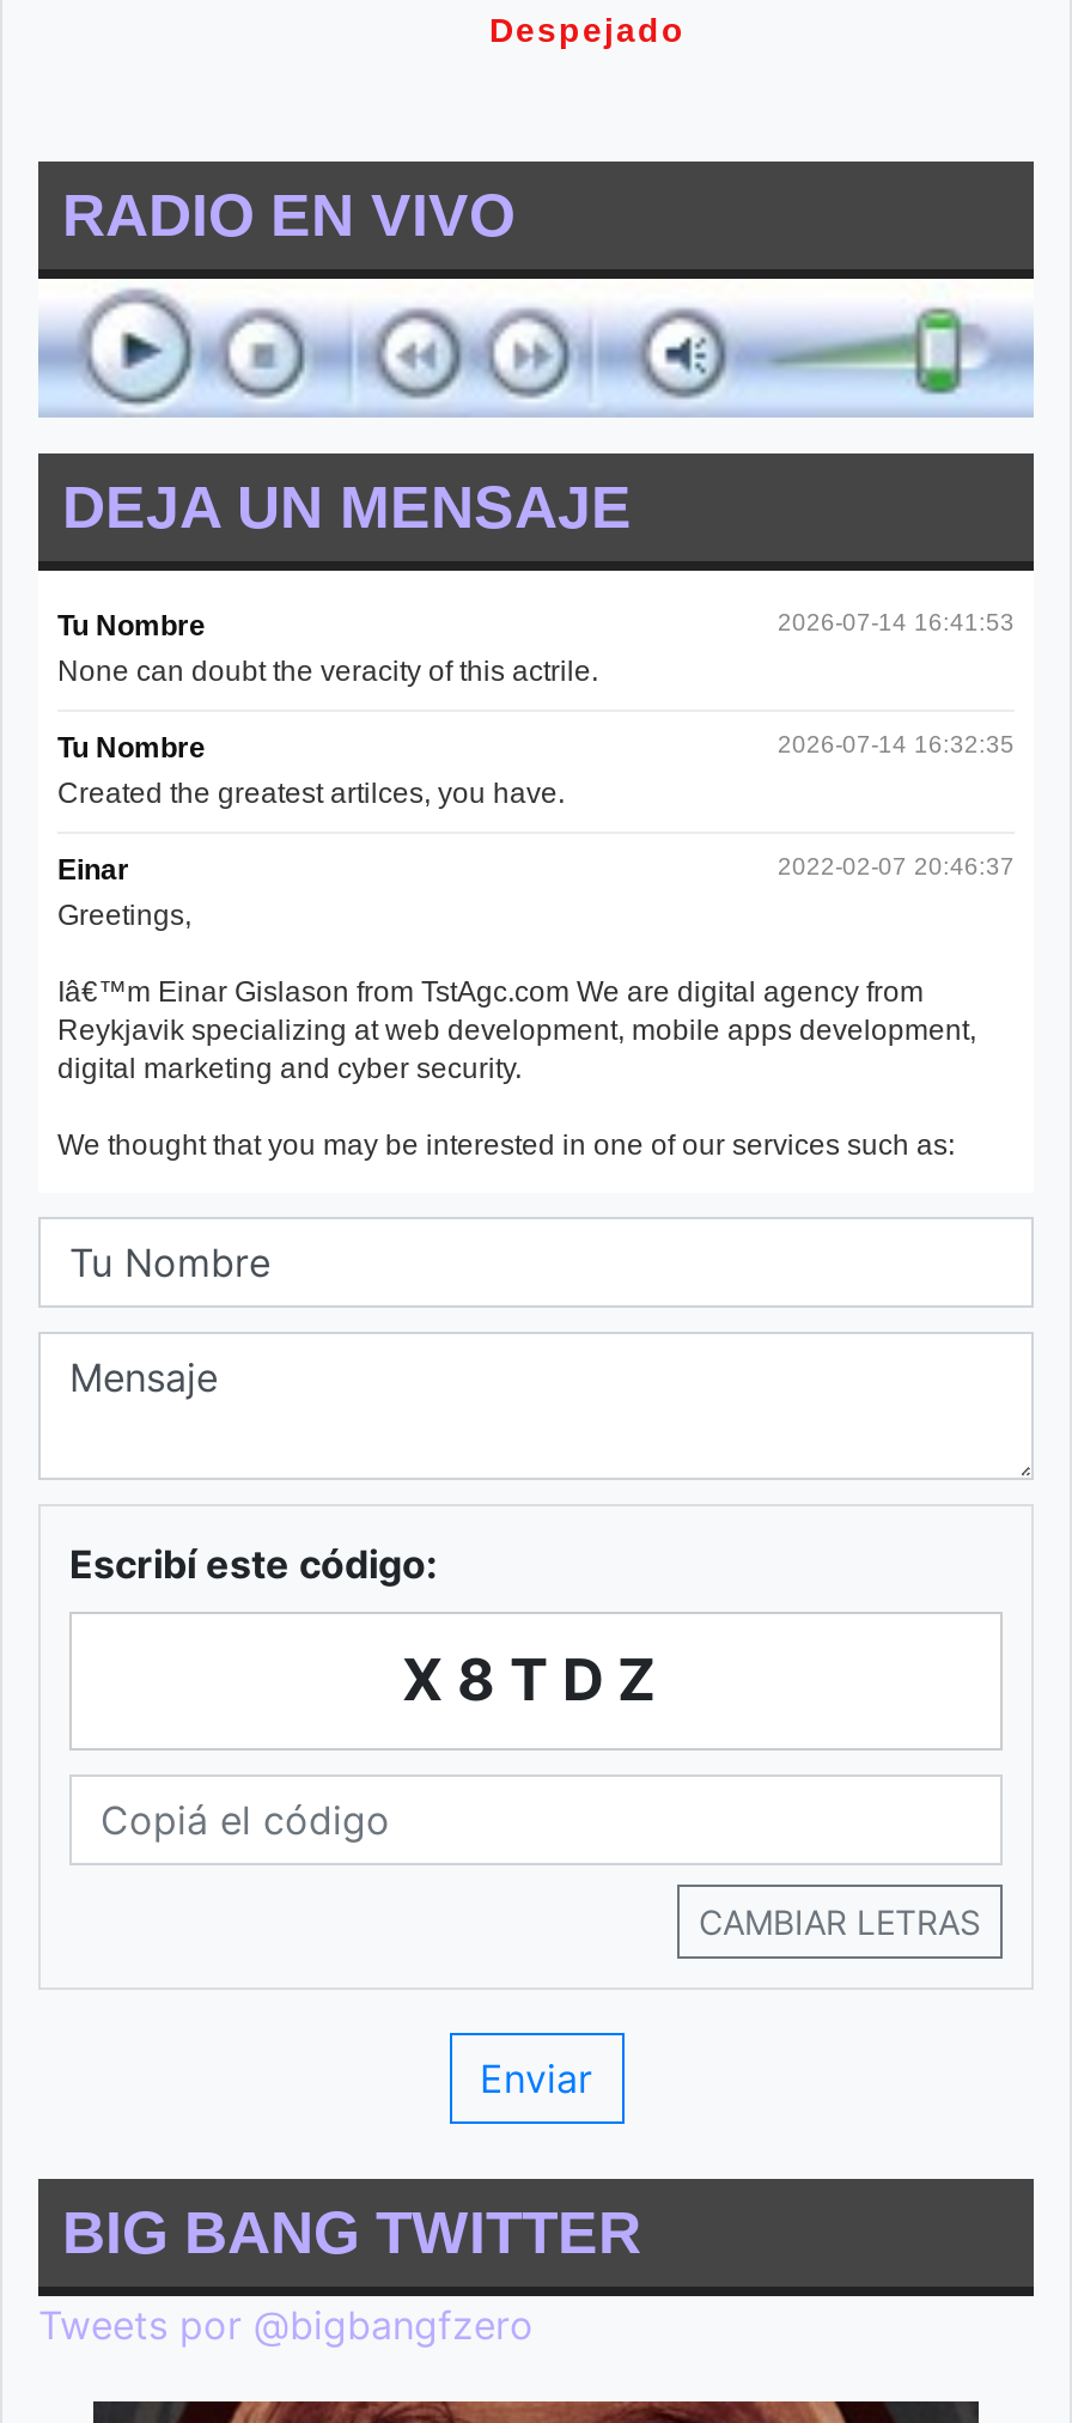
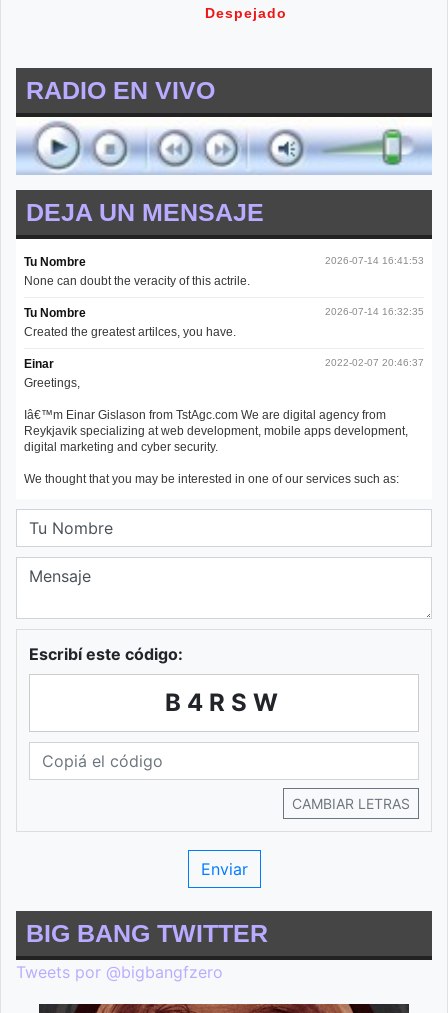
- X8TDZ
+ B4RSW
